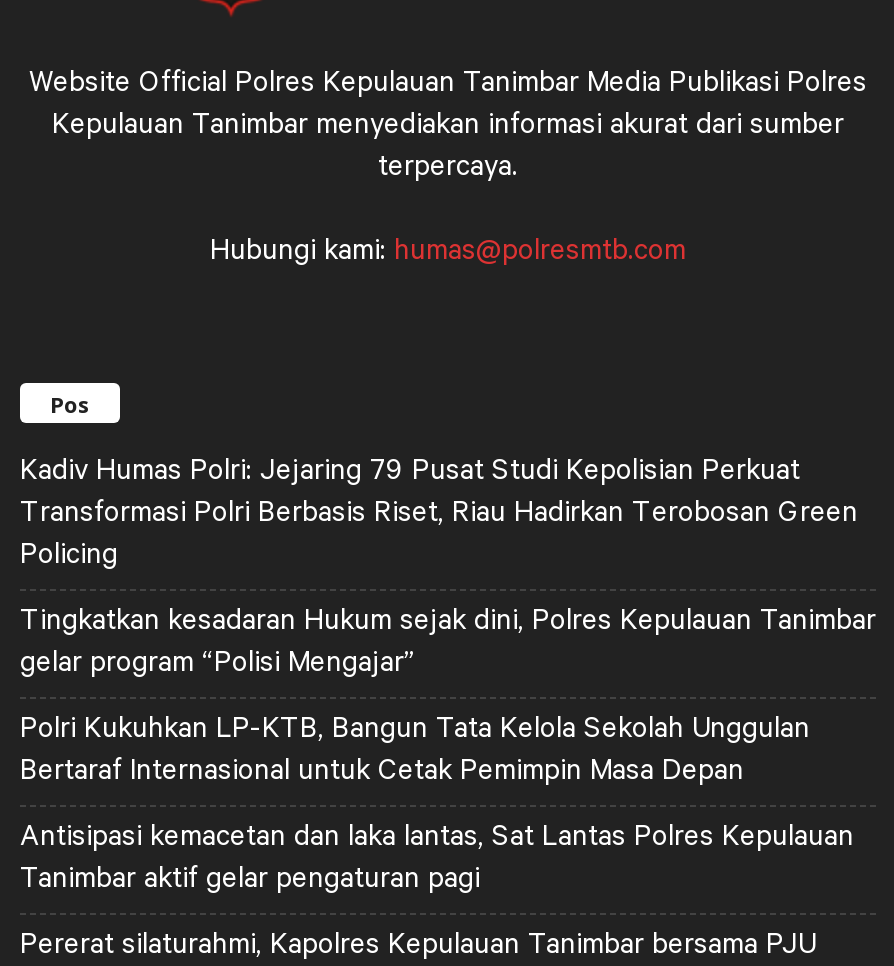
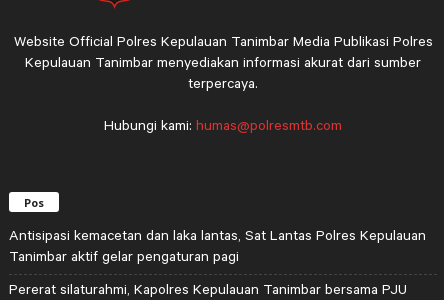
- Kadiv Humas Polri: Jejaring 79 Pusat Studi Kepolisian Perkuat
- Transformasi Polri Berbasis Riset, Riau Hadirkan Terobosan Green
- Policing
- Tingkatkan kesadaran Hukum sejak dini, Polres Kepulauan Tanimbar
- gelar program “Polisi Mengajar”
- Polri Kukuhkan LP-KTB, Bangun Tata Kelola Sekolah Unggulan
- Bertaraf Internasional untuk Cetak Pemimpin Masa Depan
